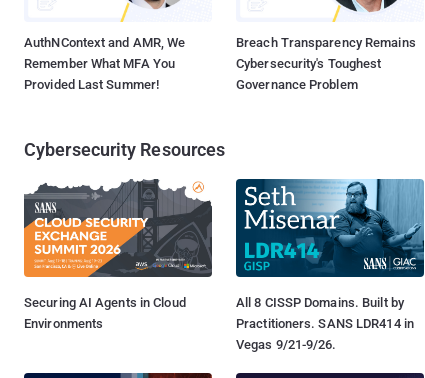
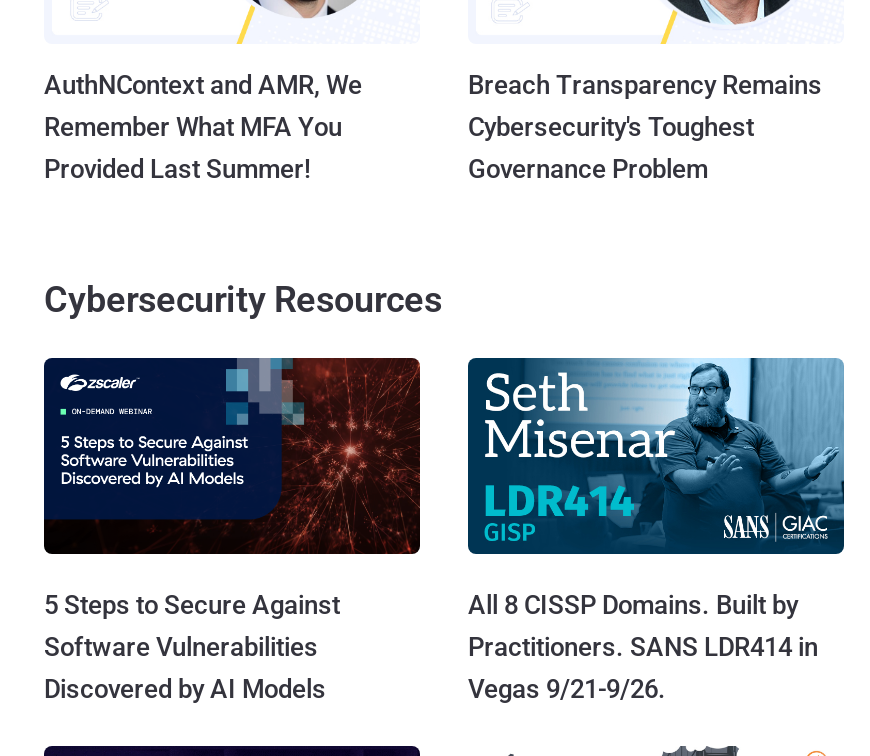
- [image]
- Securing AI Agents in Cloud
- Environments
+ [image]
+ 5 Steps to Secure Against
+ Software Vulnerabilities
+ Discovered by AI Models
